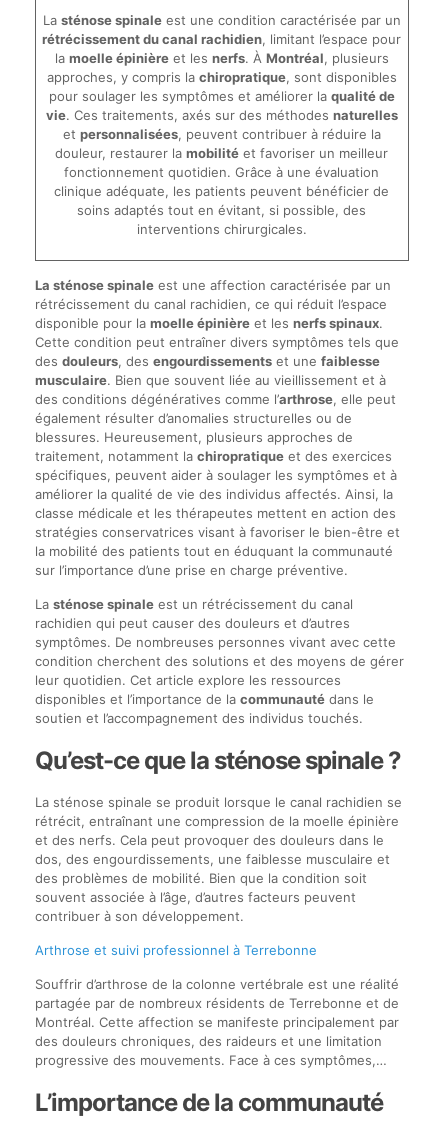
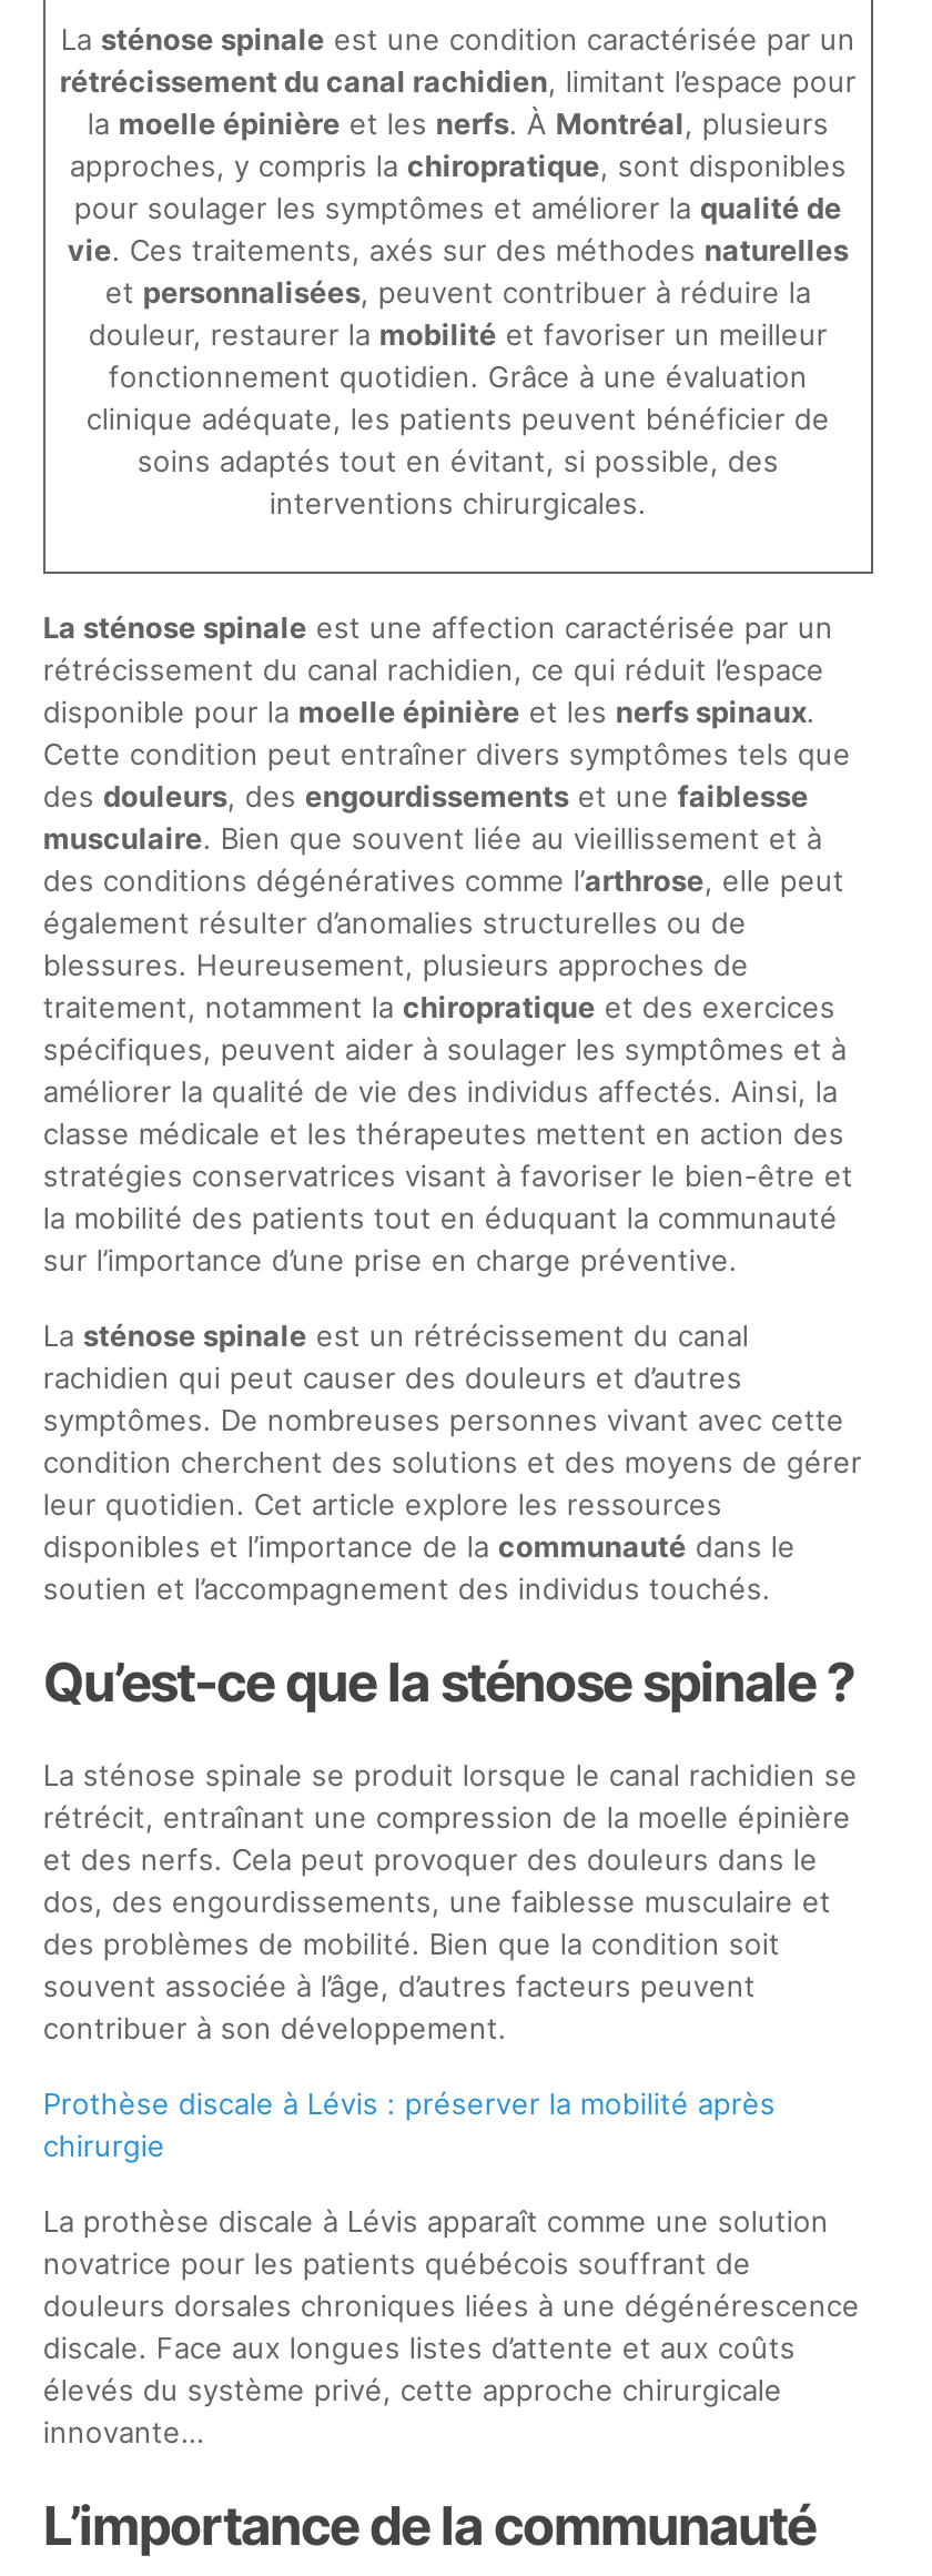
- Arthrose et suivi professionnel à Terrebonne
+ Prothèse discale à Lévis : préserver la mobilité après
+ chirurgie

- Souffrir d’arthrose de la colonne vertébrale est une réalité
- partagée par de nombreux résidents de Terrebonne et de
- Montréal. Cette affection se manifeste principalement par
- des douleurs chroniques, des raideurs et une limitation
- progressive des mouvements. Face à ces symptômes,…
+ La prothèse discale à Lévis apparaît comme une solution
+ novatrice pour les patients québécois souffrant de
+ douleurs dorsales chroniques liées à une dégénérescence
+ discale. Face aux longues listes d’attente et aux coûts
+ élevés du système privé, cette approche chirurgicale
+ innovante…
